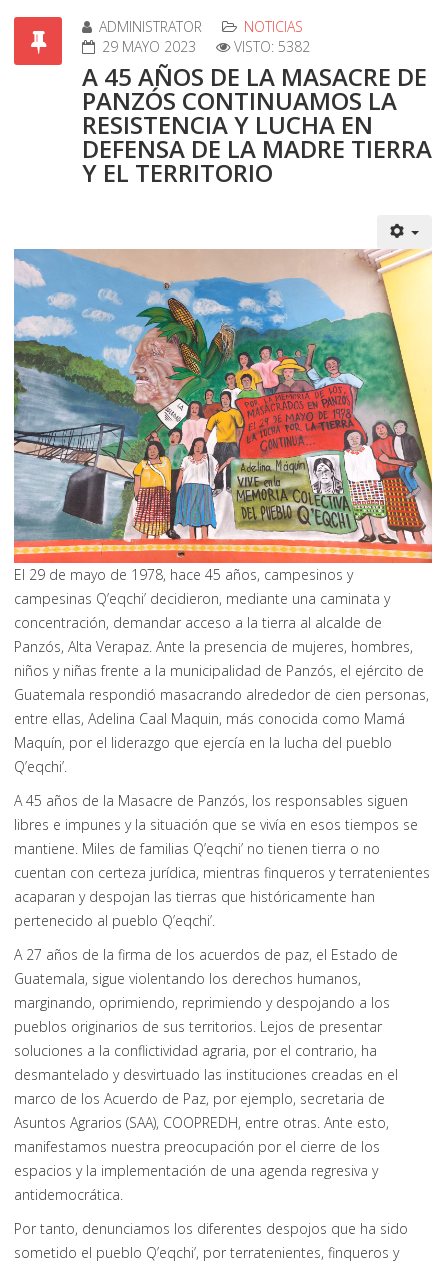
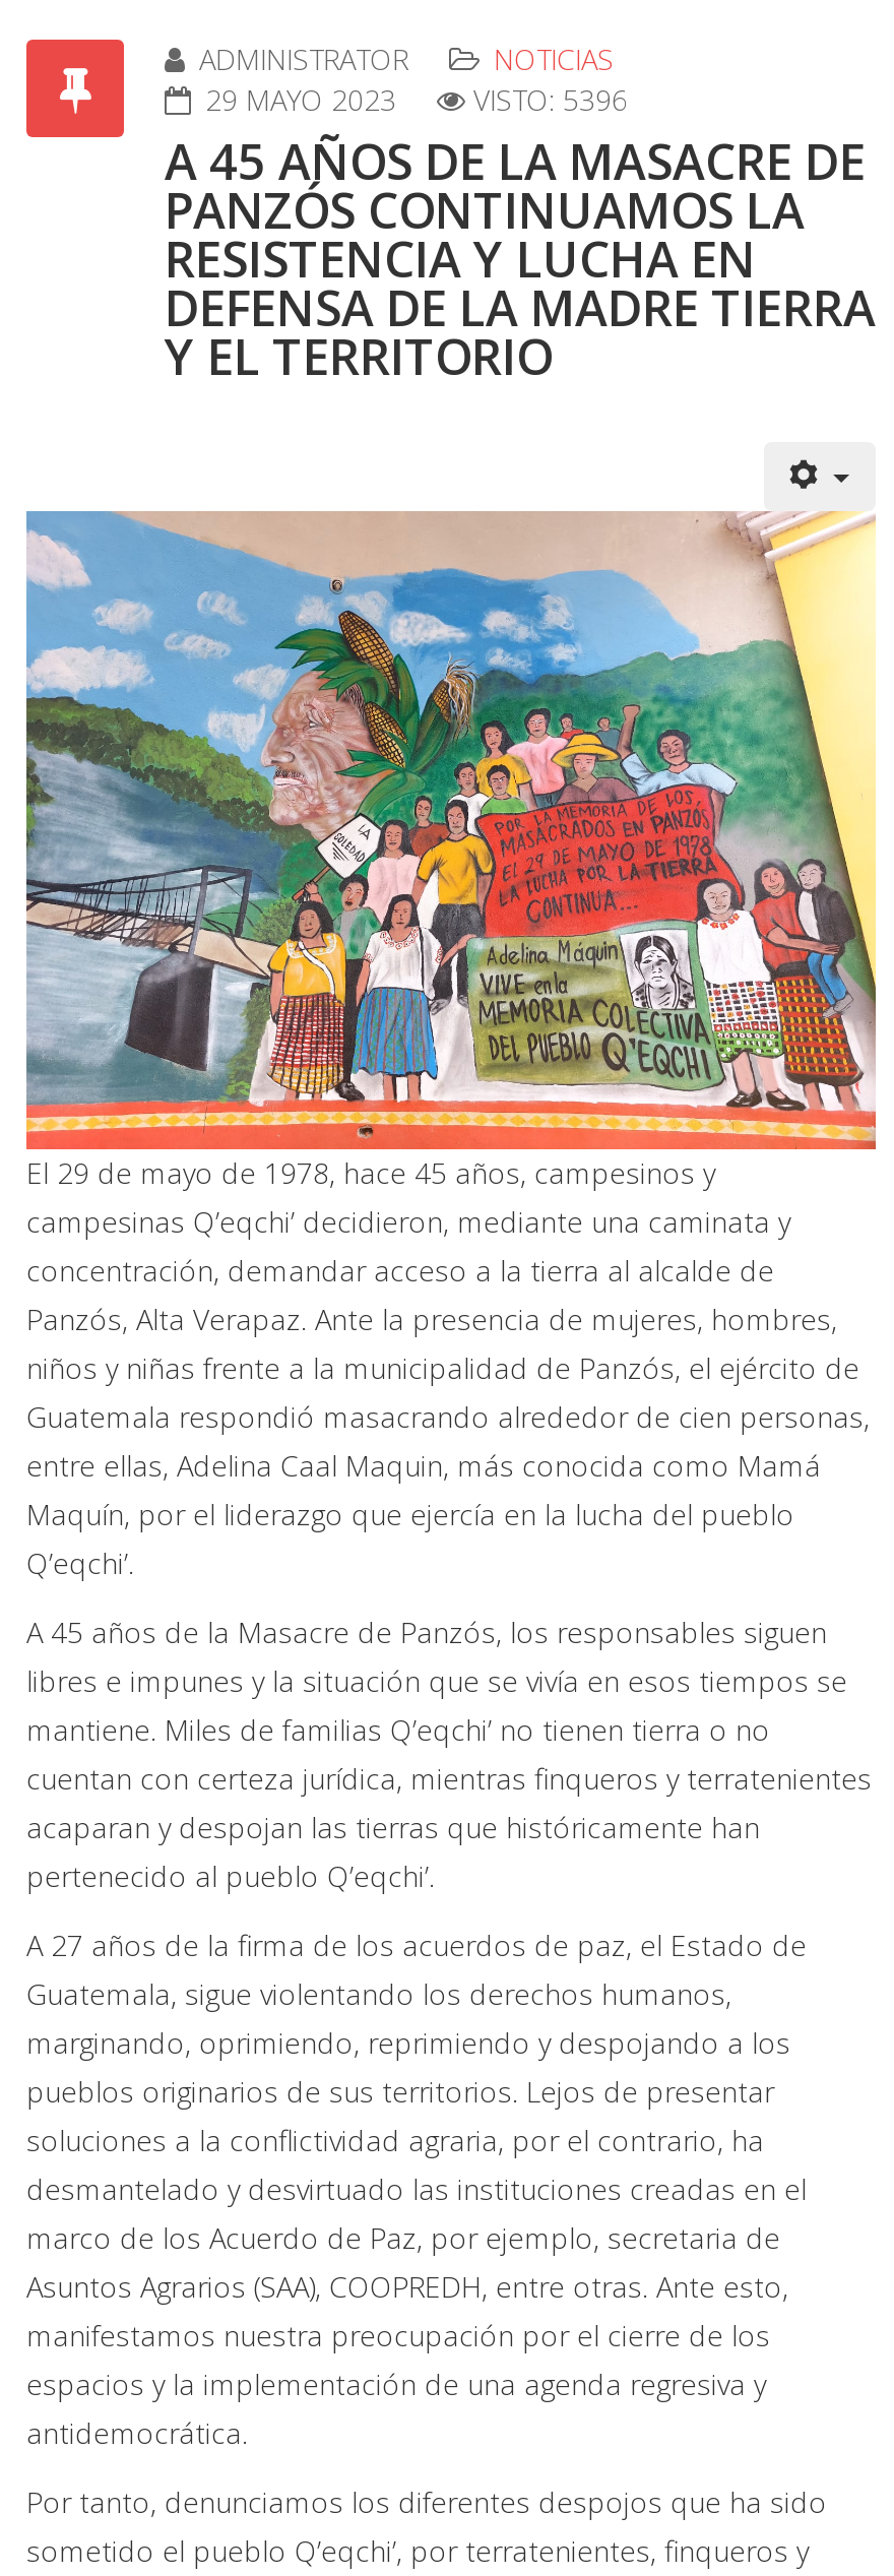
- 29 MAYO 2023 VISTO: 5382
+ 29 MAYO 2023 VISTO: 5396
